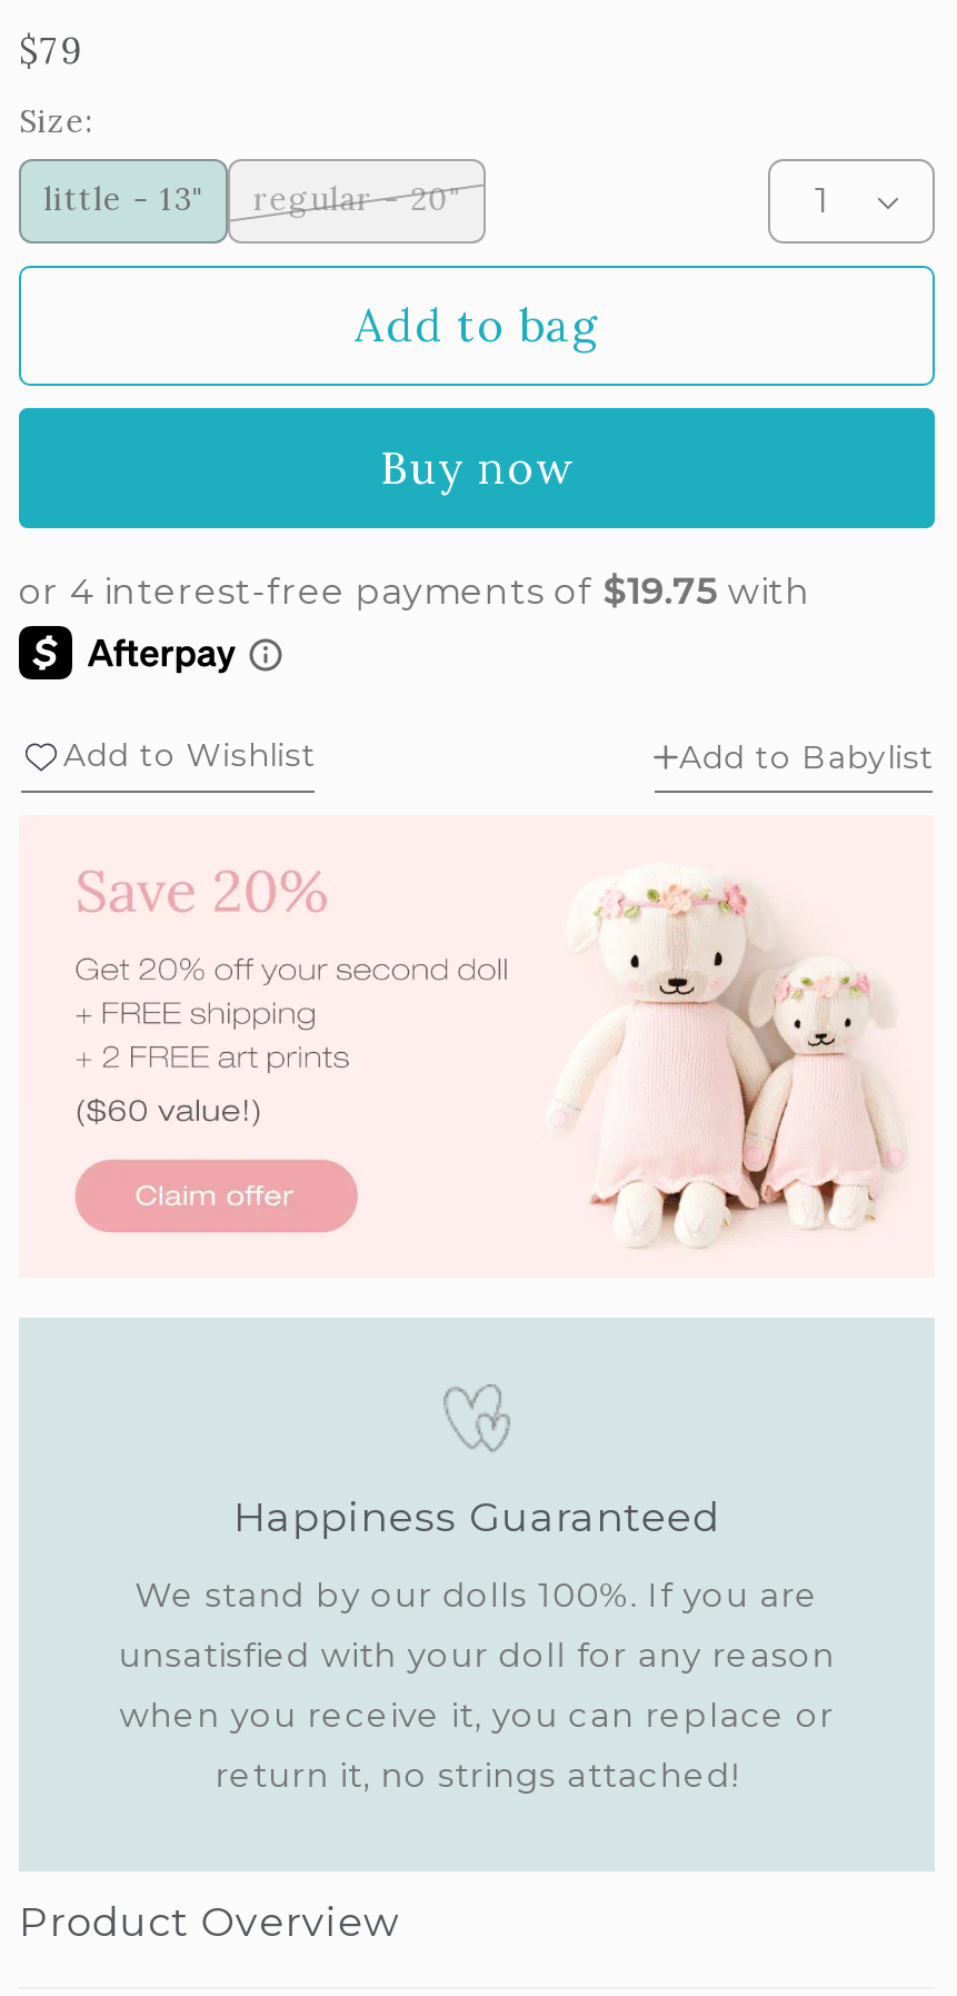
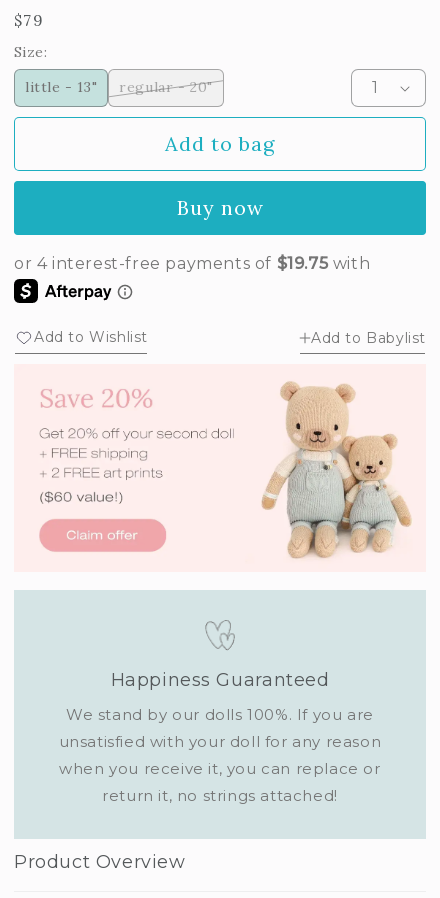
- [image]
+ [image]
